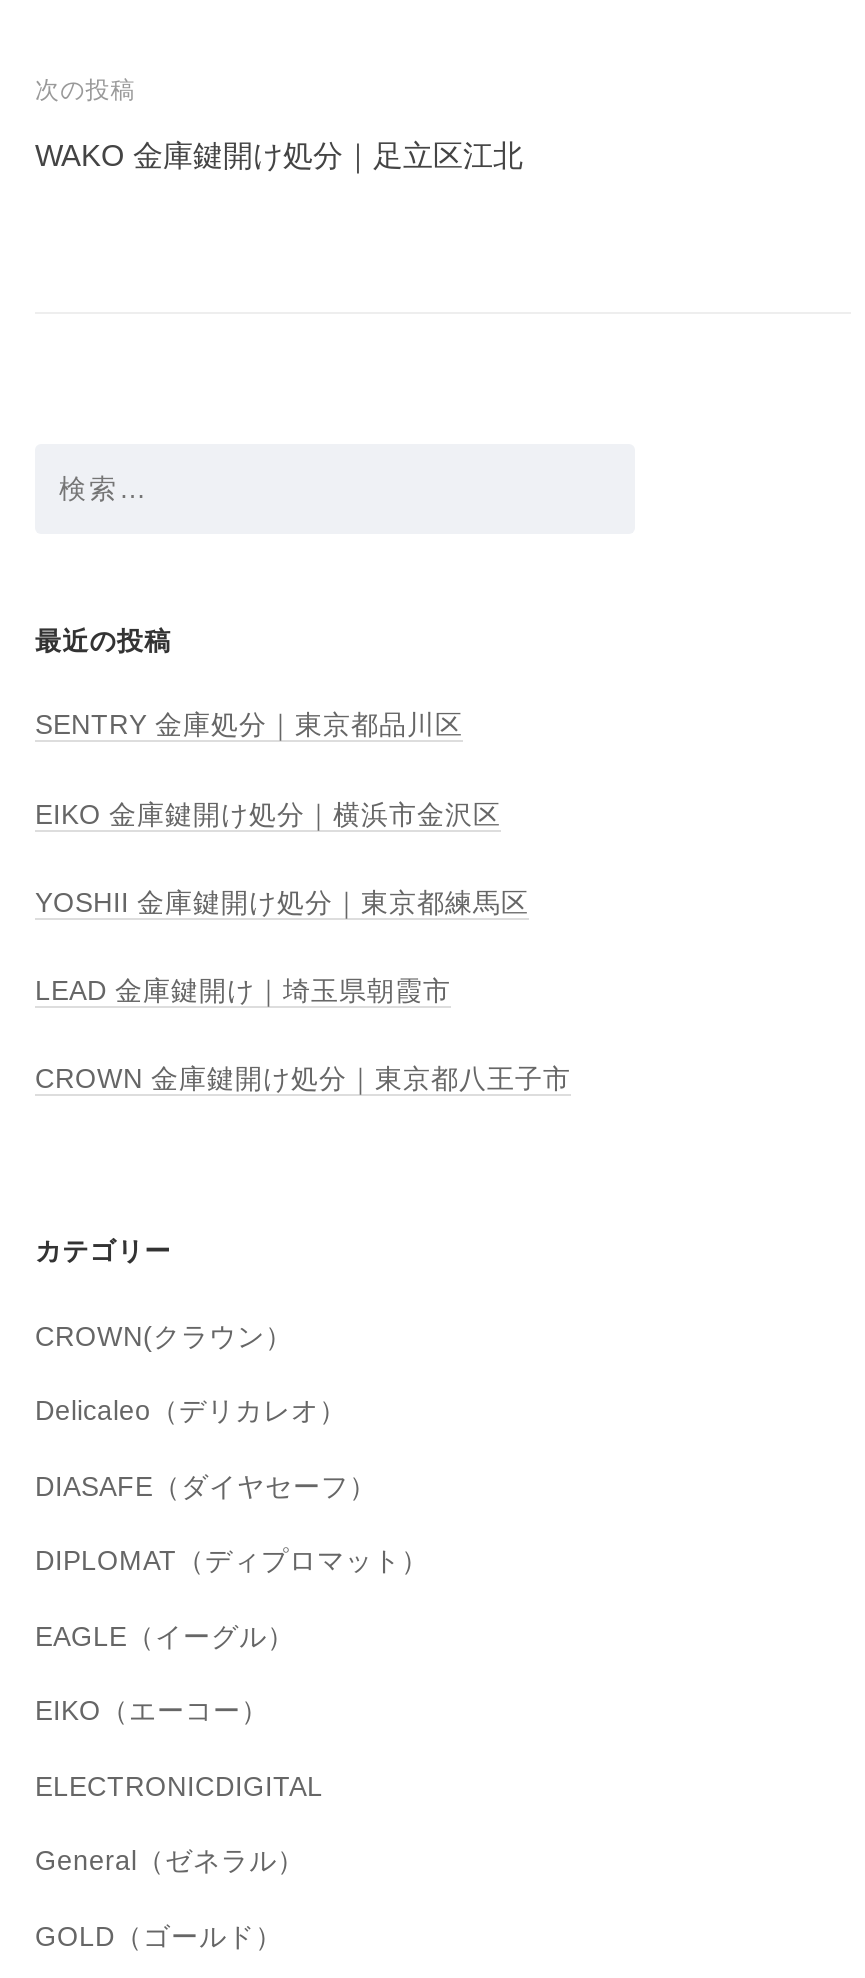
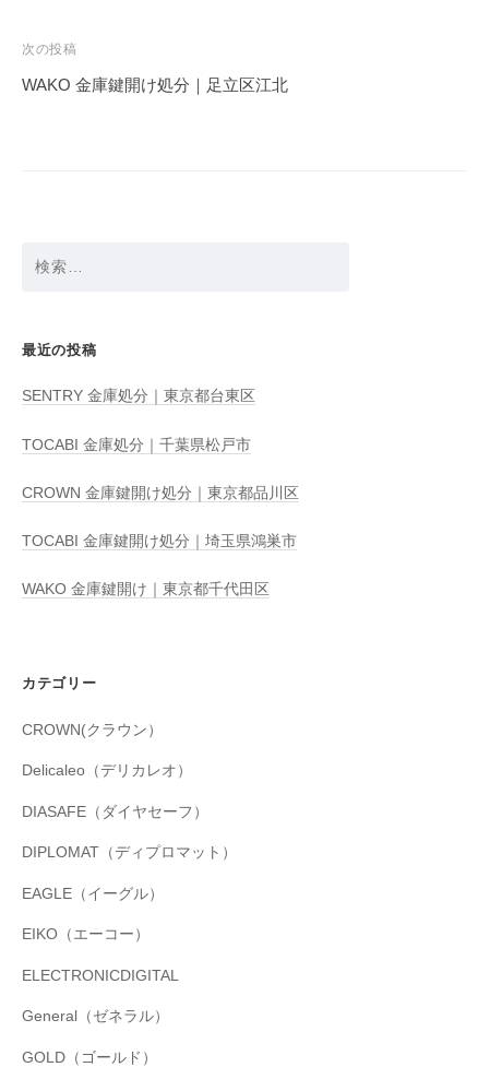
- SENTRY 金庫処分｜東京都品川区
+ SENTRY 金庫処分｜東京都台東区

- EIKO 金庫鍵開け処分｜横浜市金沢区
+ TOCABI 金庫処分｜千葉県松戸市

- YOSHII 金庫鍵開け処分｜東京都練馬区
+ CROWN 金庫鍵開け処分｜東京都品川区

- LEAD 金庫鍵開け｜埼玉県朝霞市
+ TOCABI 金庫鍵開け処分｜埼玉県鴻巣市

- CROWN 金庫鍵開け処分｜東京都八王子市
+ WAKO 金庫鍵開け｜東京都千代田区
